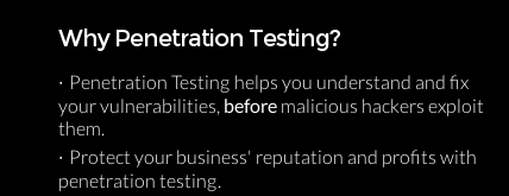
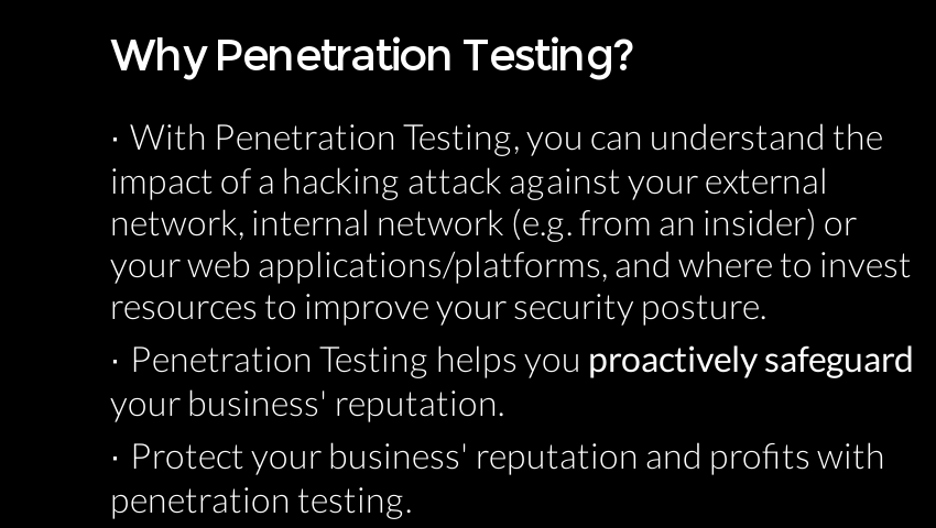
- Penetration Testing helps you understand and fix
- your vulnerabilities, before malicious hackers exploit
- them.
+ With Penetration Testing, you can understand the
+ impact of a hacking attack against your external
+ network, internal network (e.g. from an insider) or
+ your web applications/platforms, and where to invest
+ resources to improve your security posture.
+ Penetration Testing helps you proactively safeguard
+ your business' reputation.
